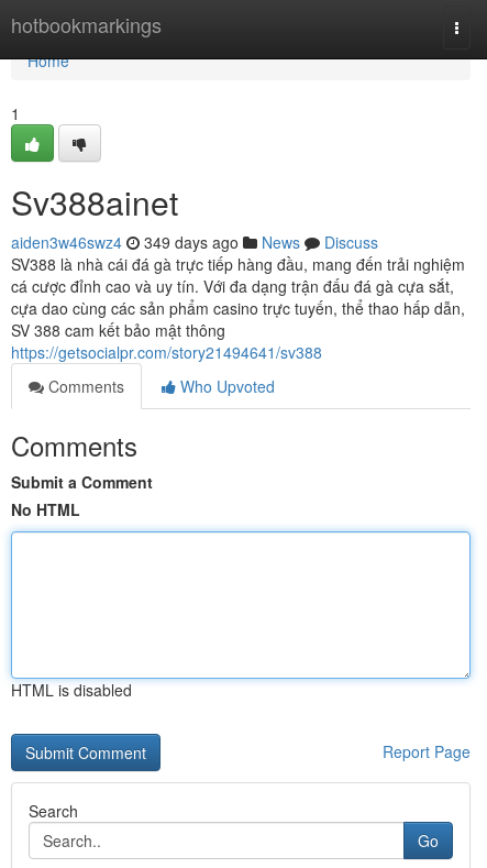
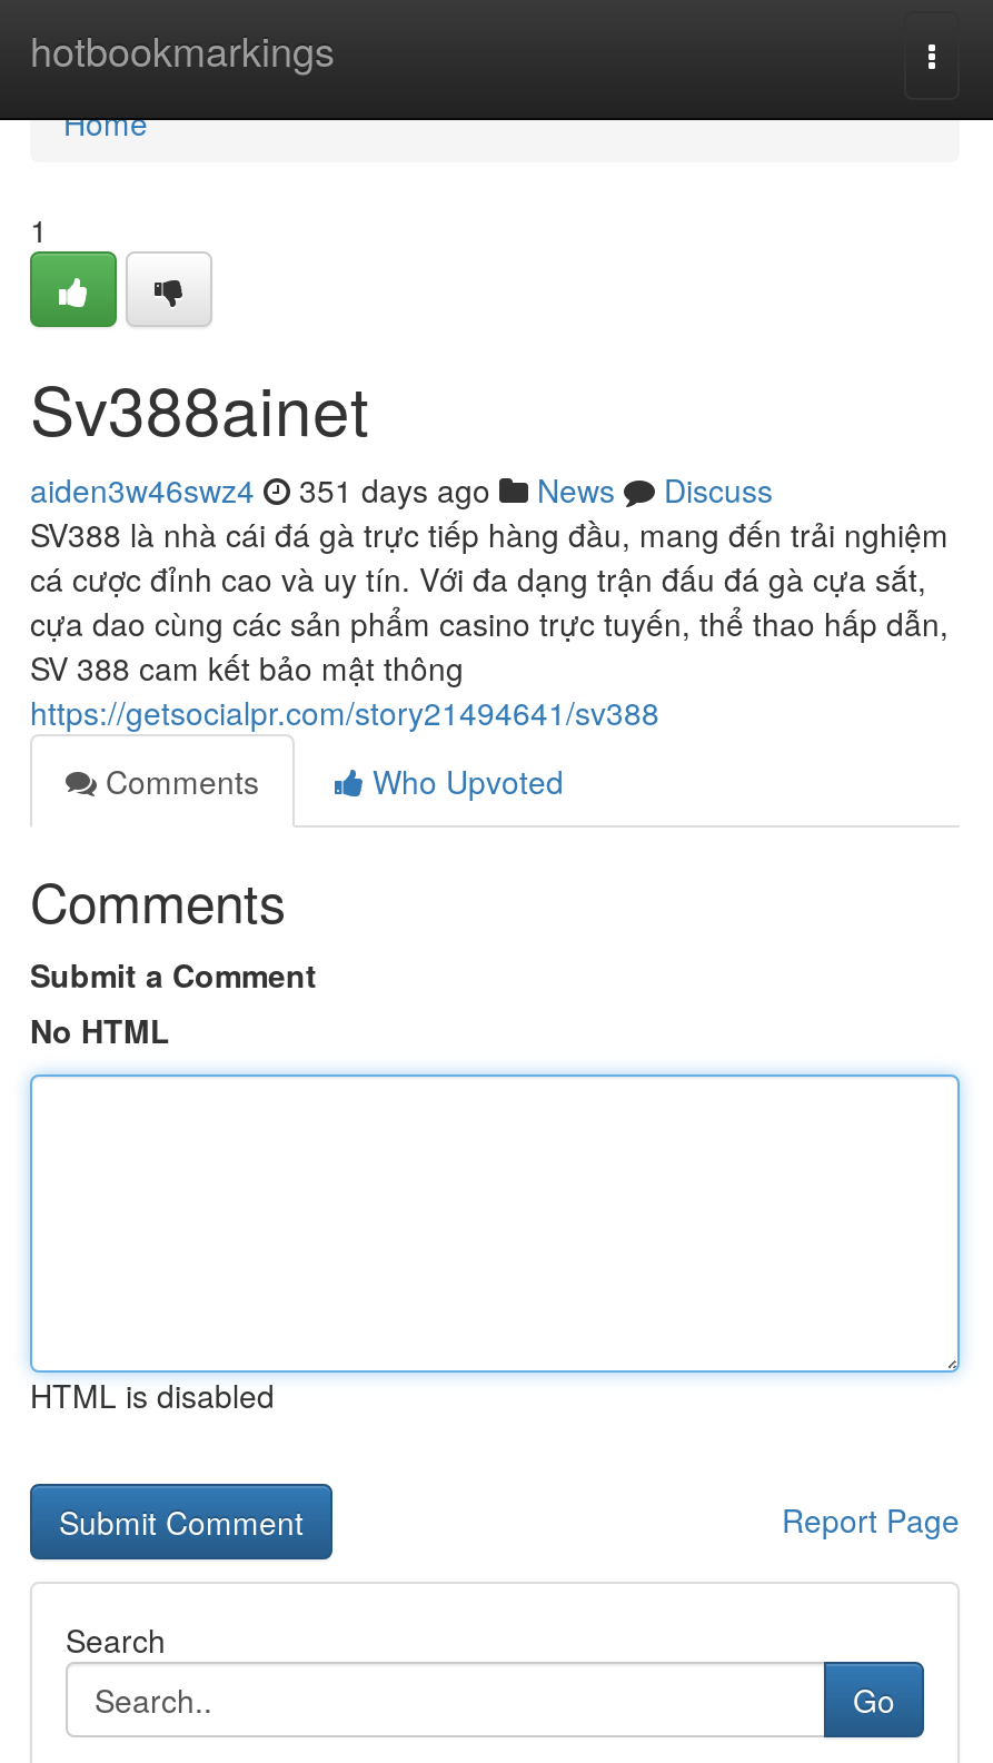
- aiden3w46swz4 349 days ago News Discuss
+ aiden3w46swz4 351 days ago News Discuss
